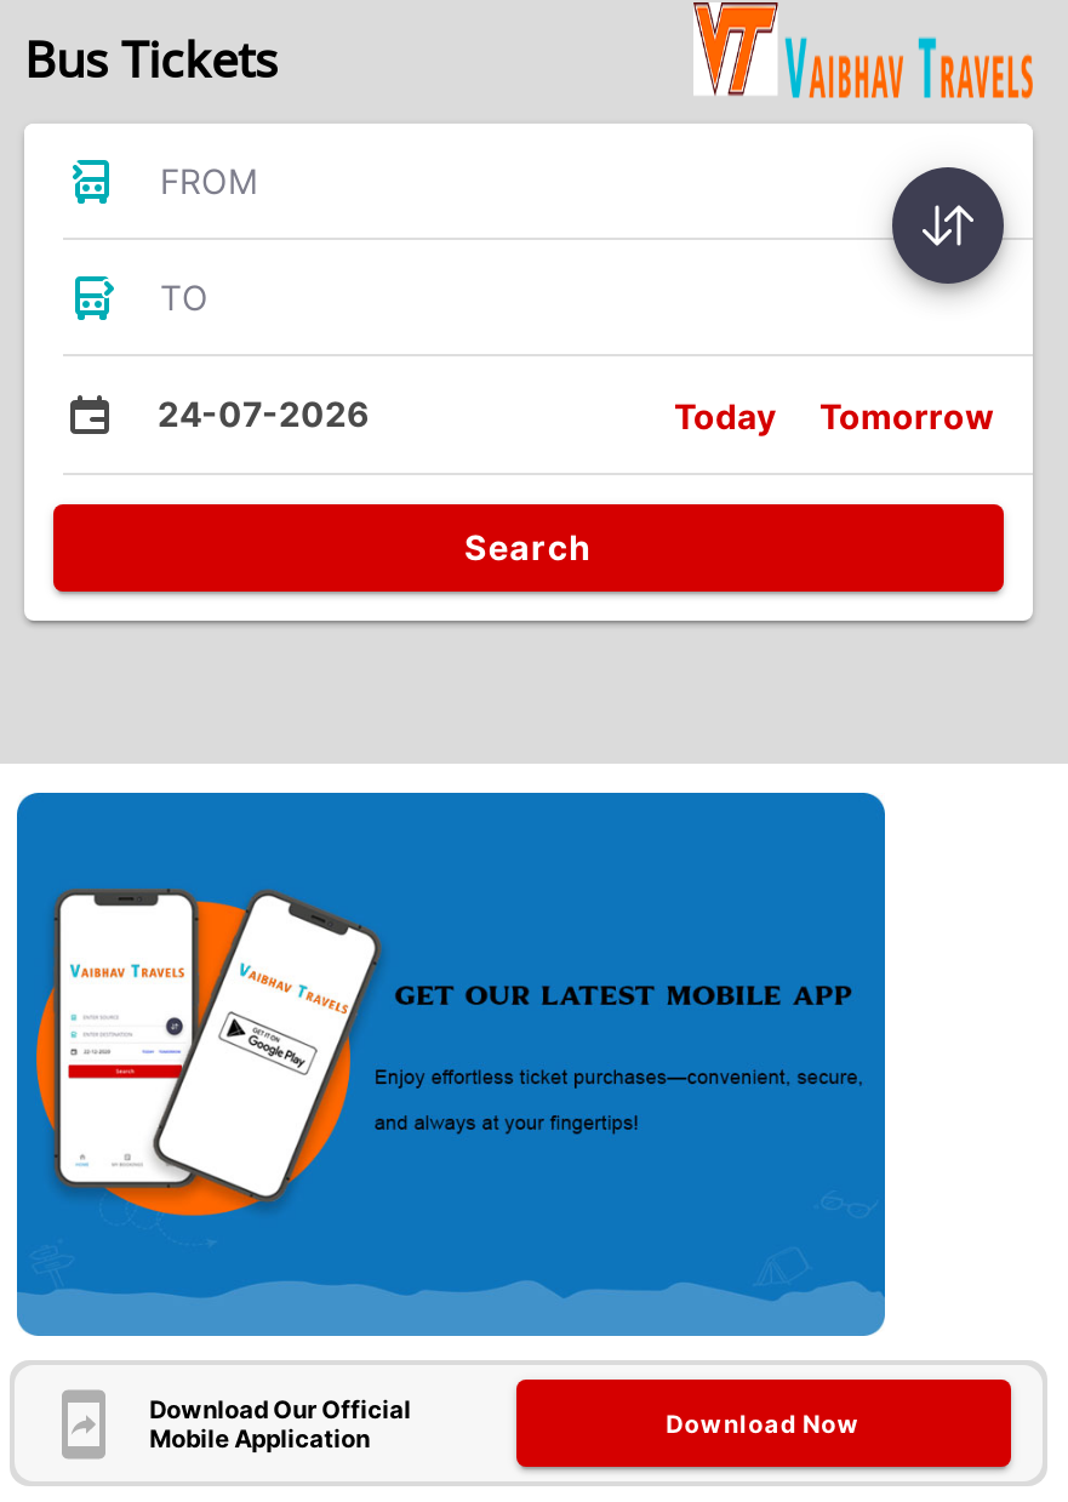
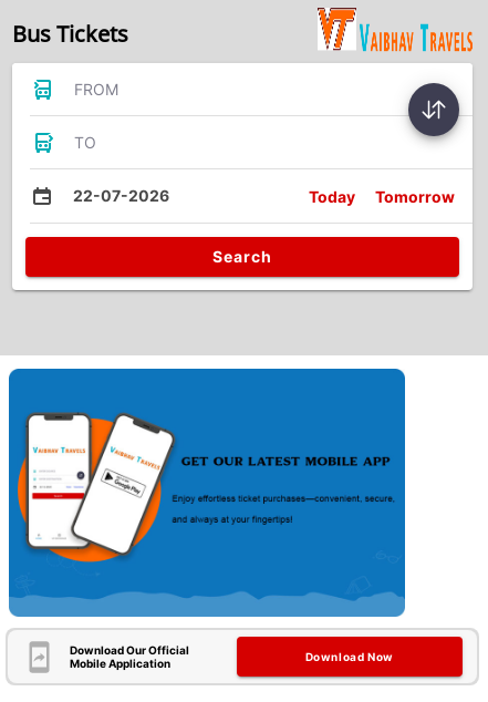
- 24-07-2026
+ 22-07-2026
